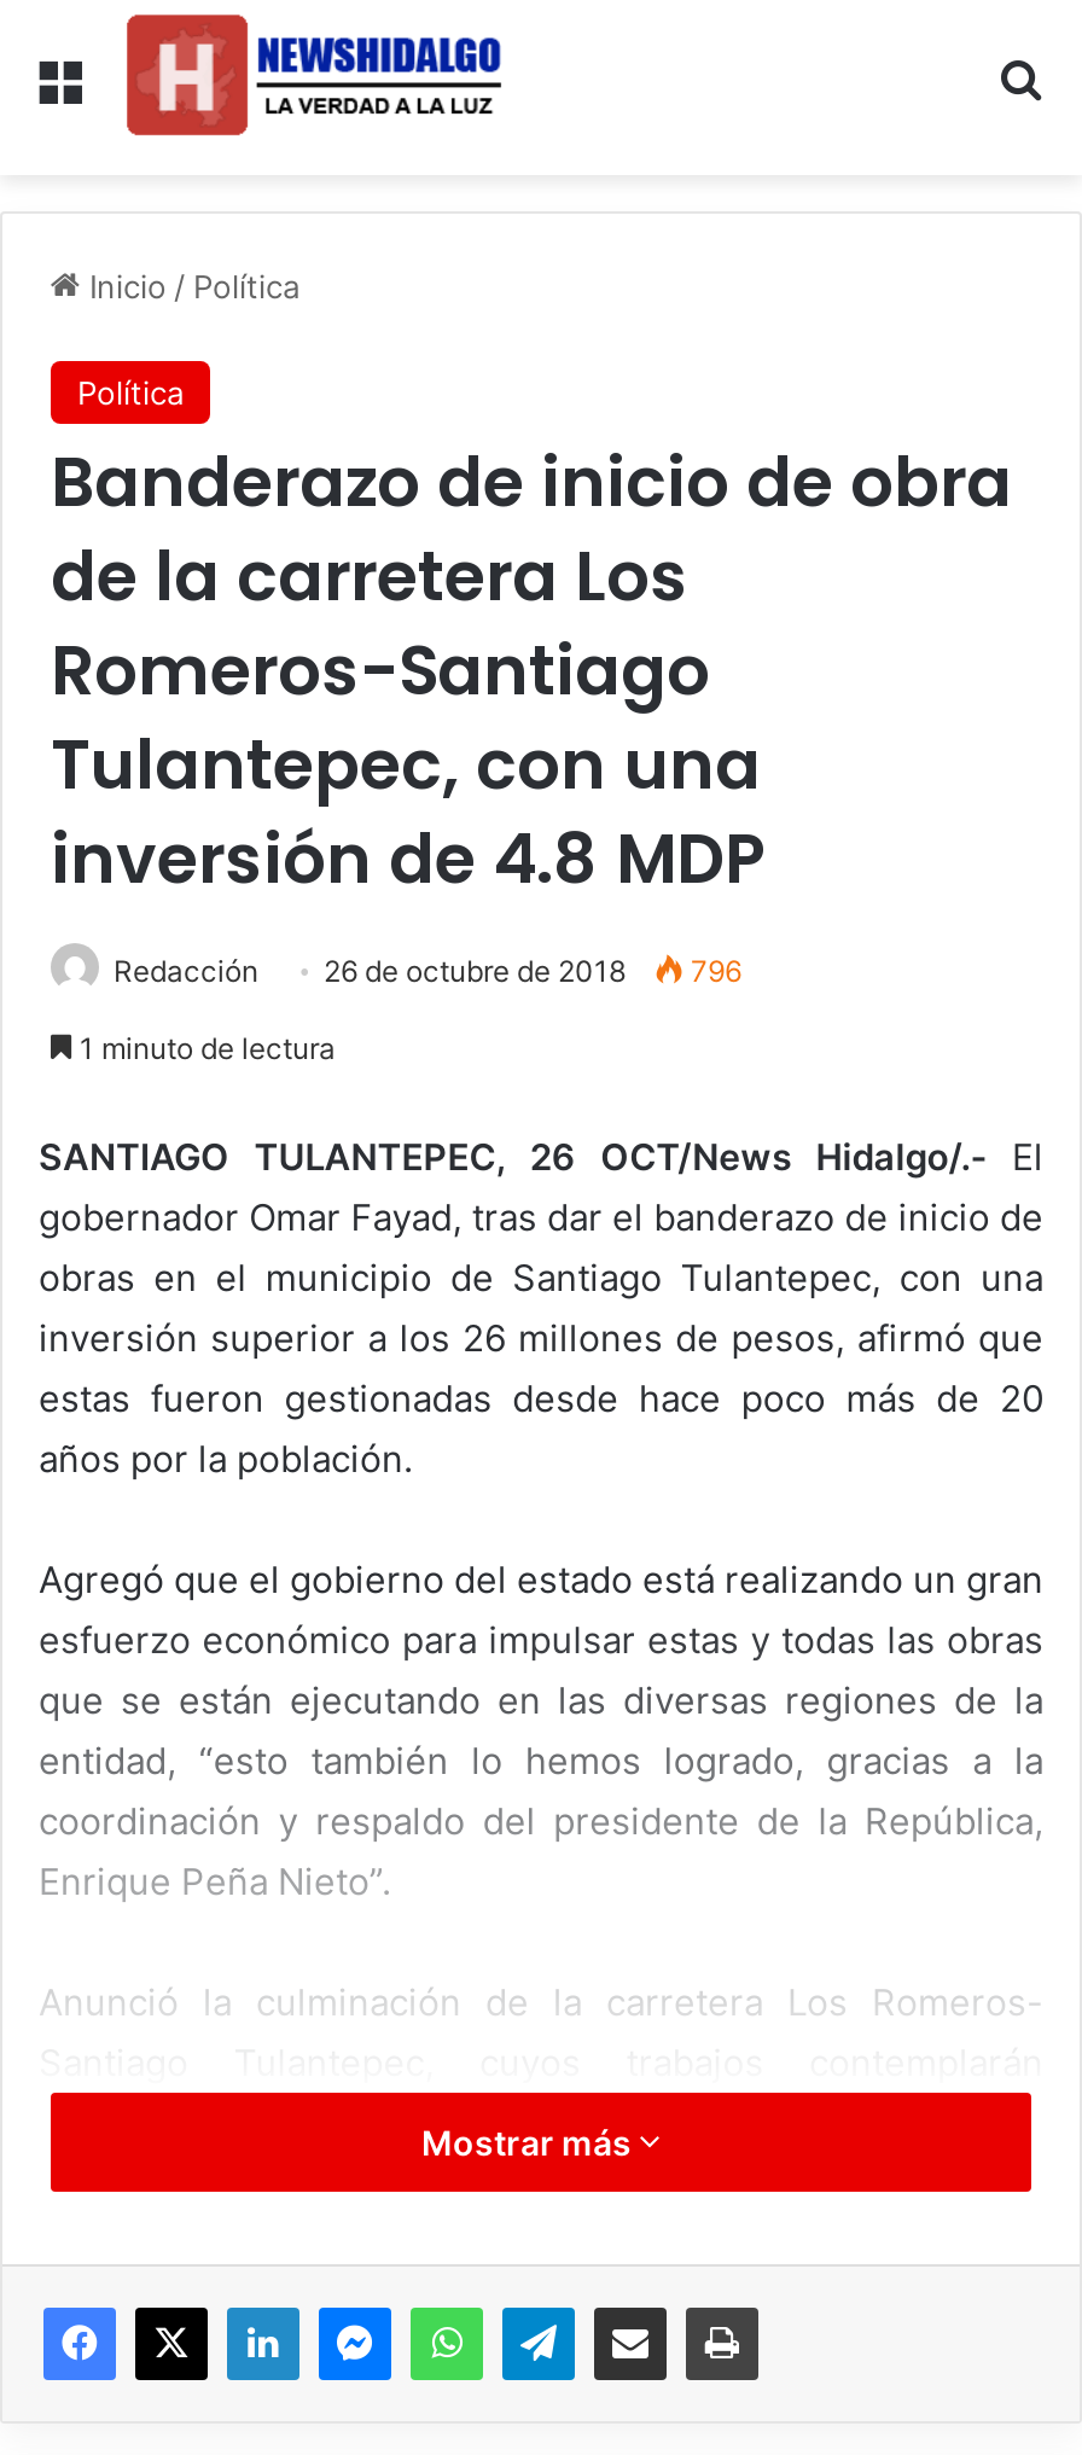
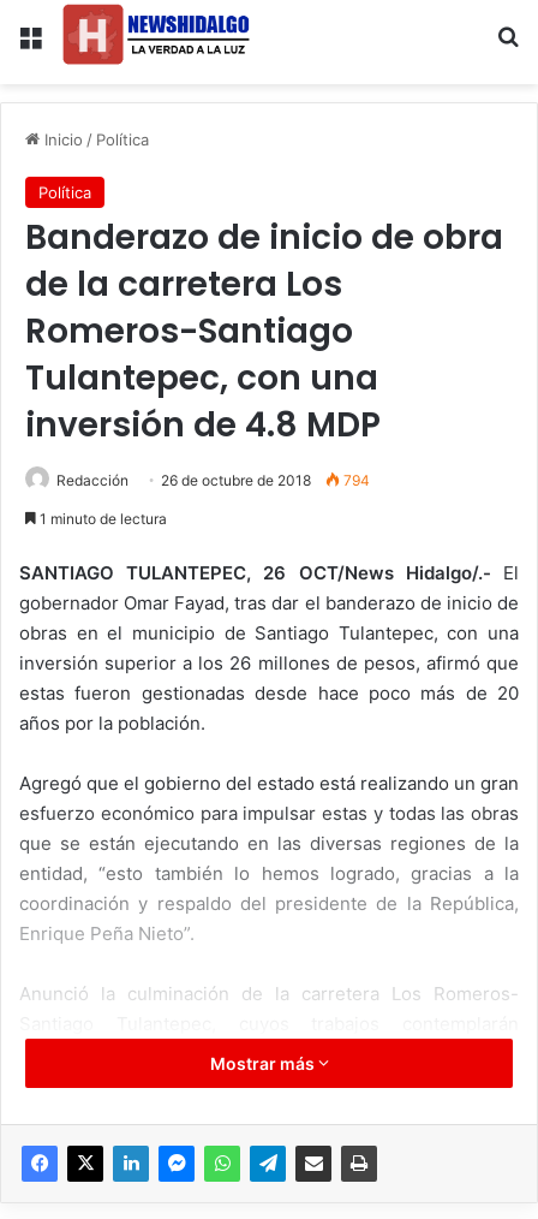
- Redacción 26 de octubre de 2018 796
+ Redacción 26 de octubre de 2018 794
